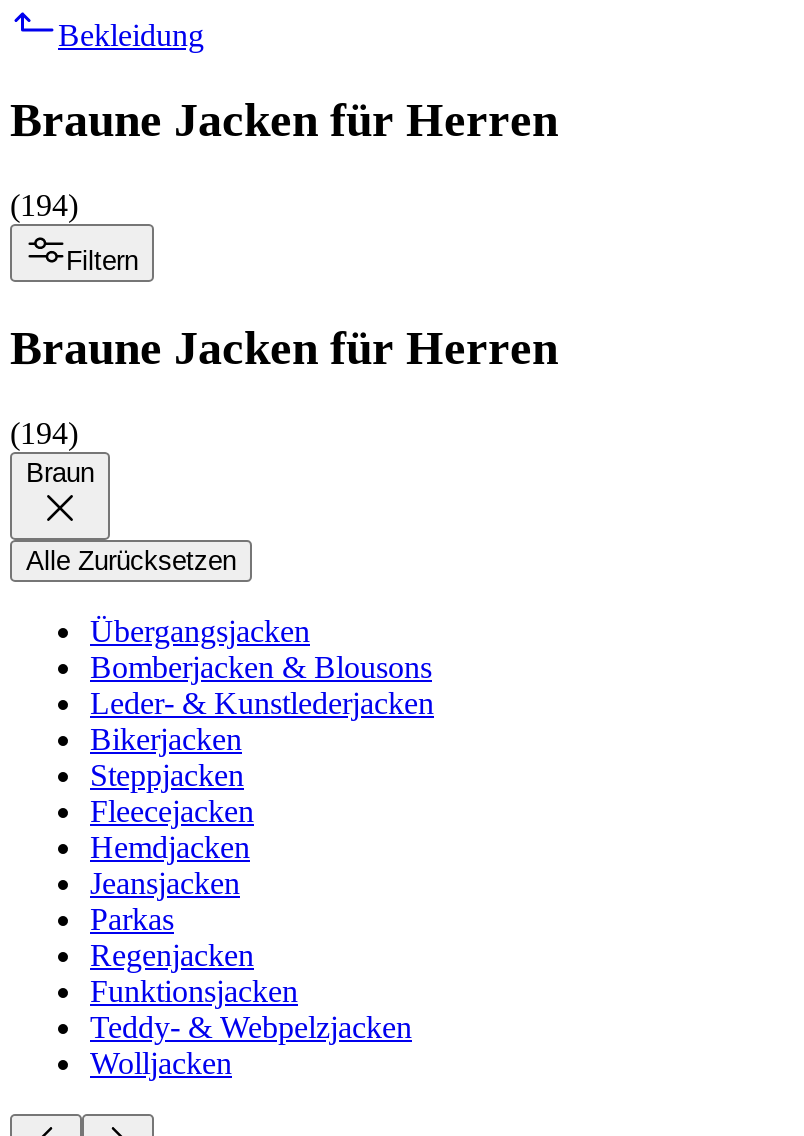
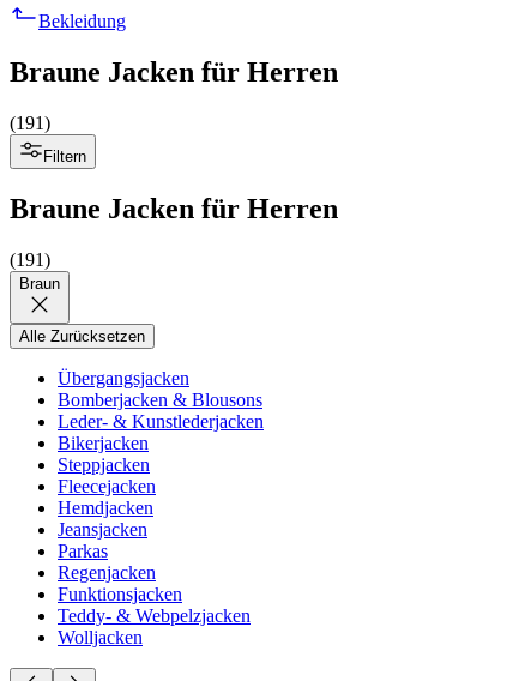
- (194)
+ (191)

- (194)
+ (191)
